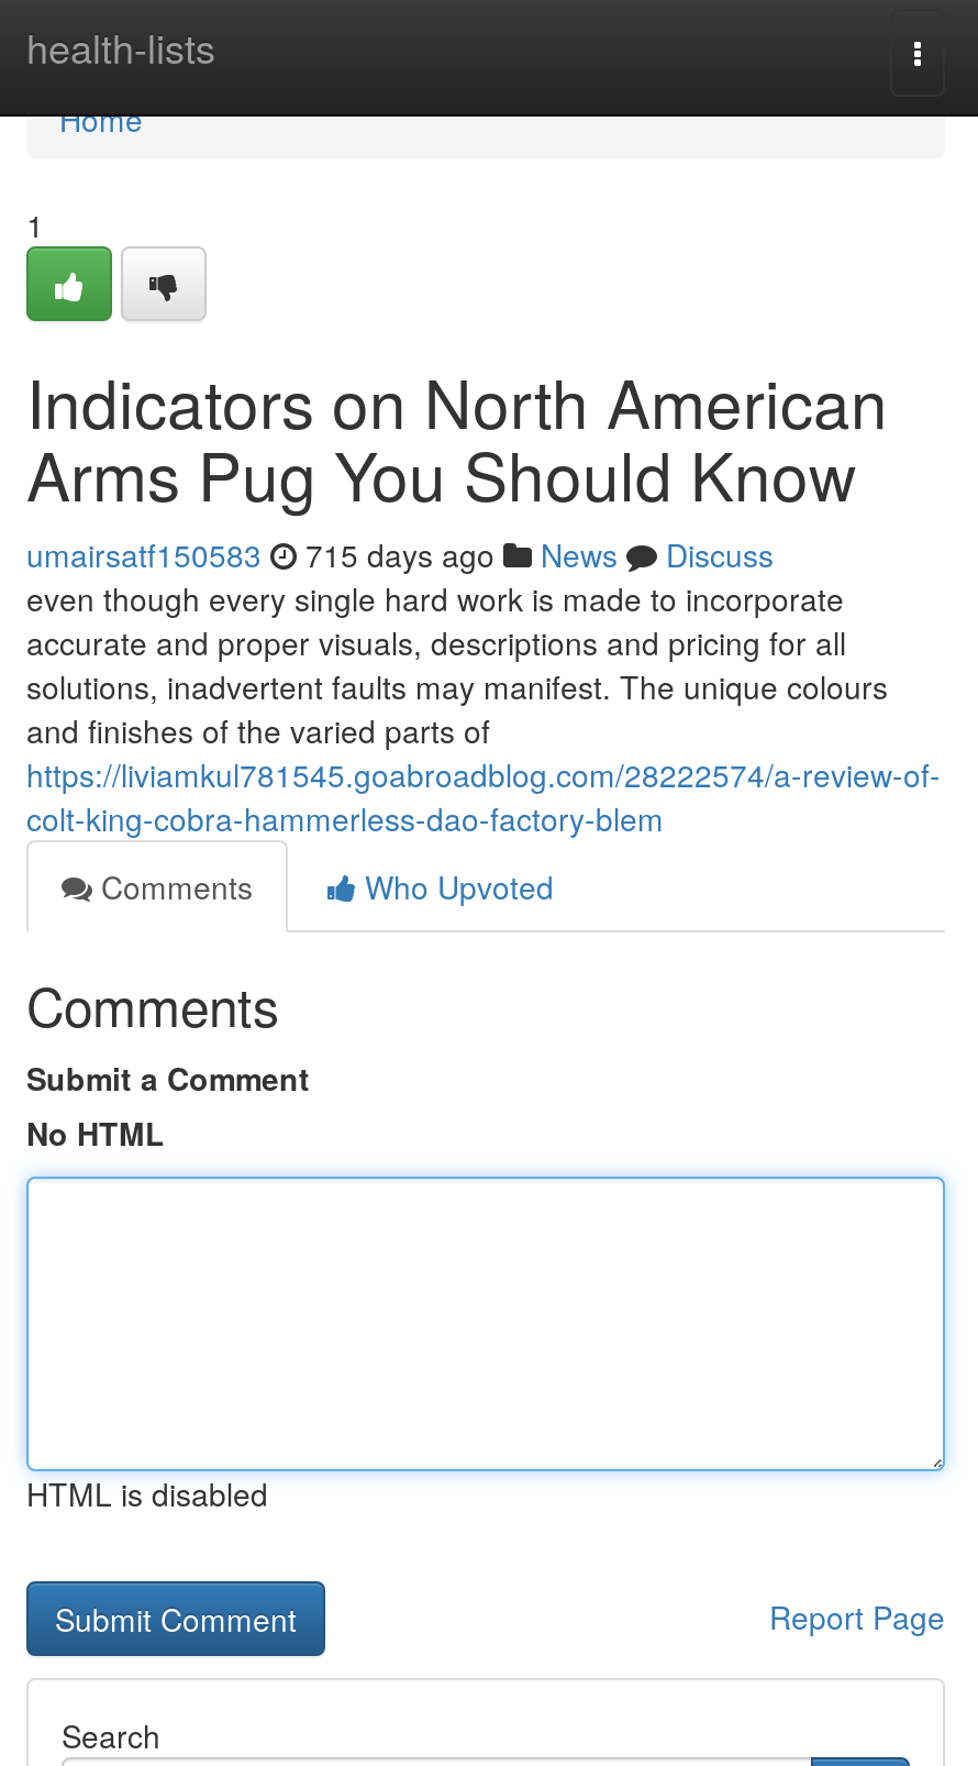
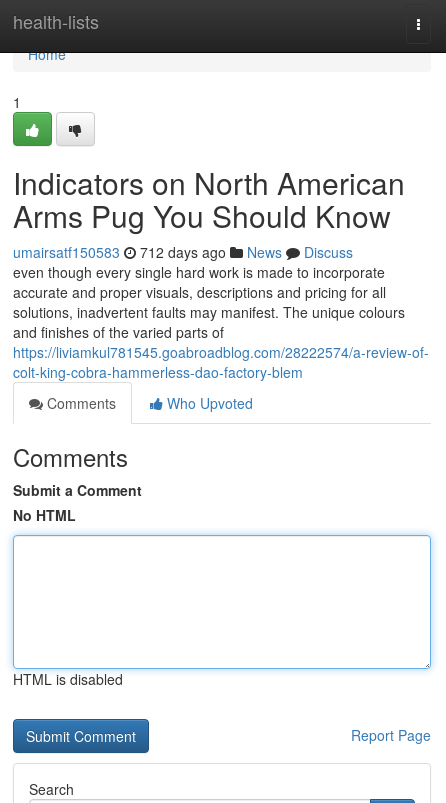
- umairsatf150583 715 days ago News Discuss
+ umairsatf150583 712 days ago News Discuss
